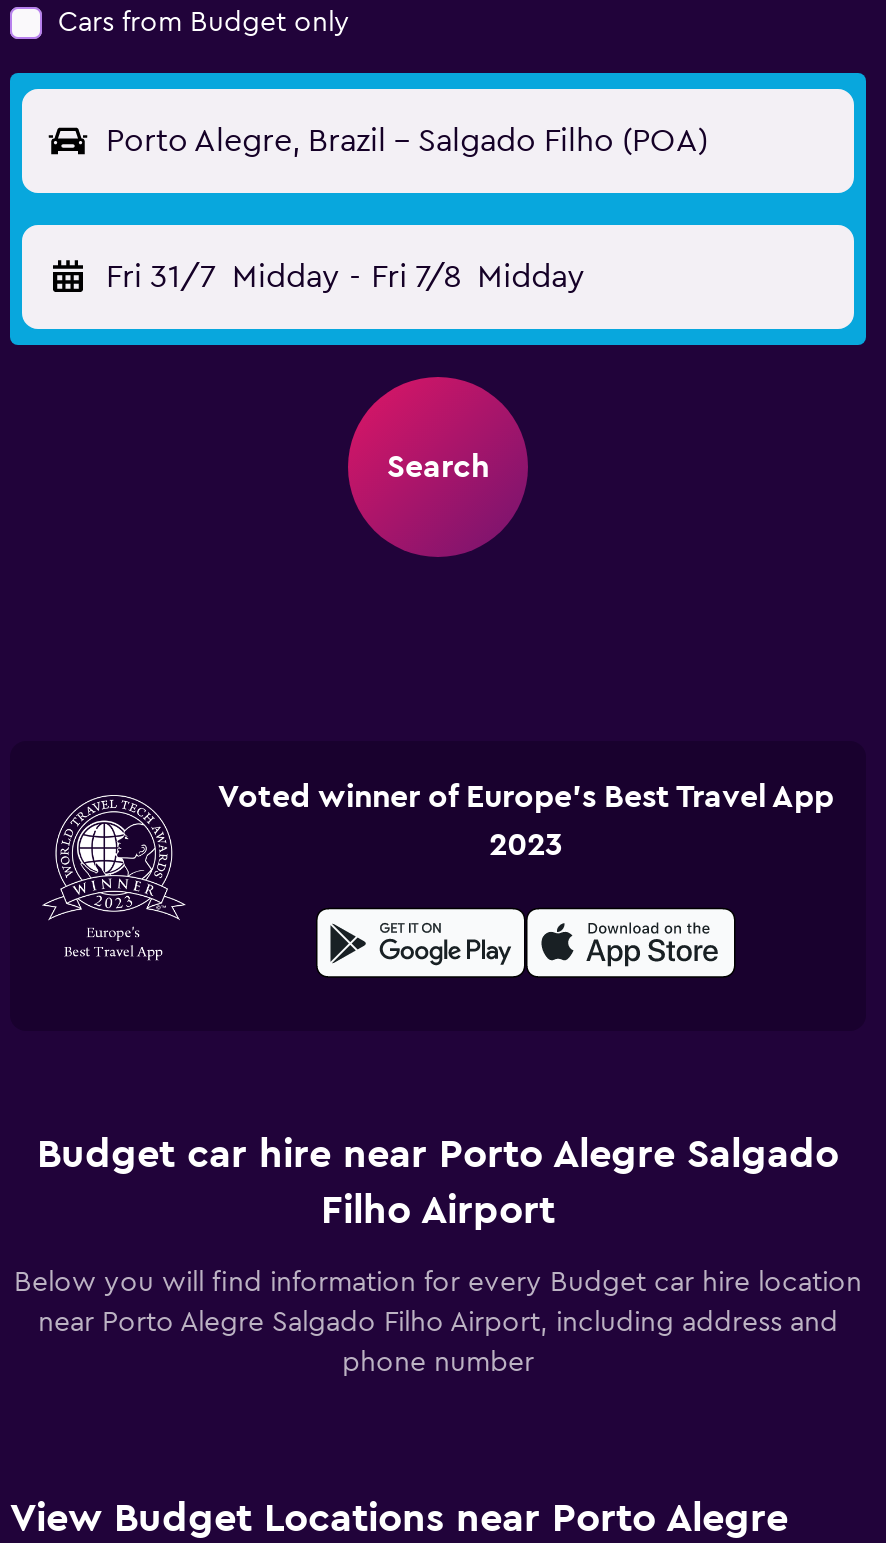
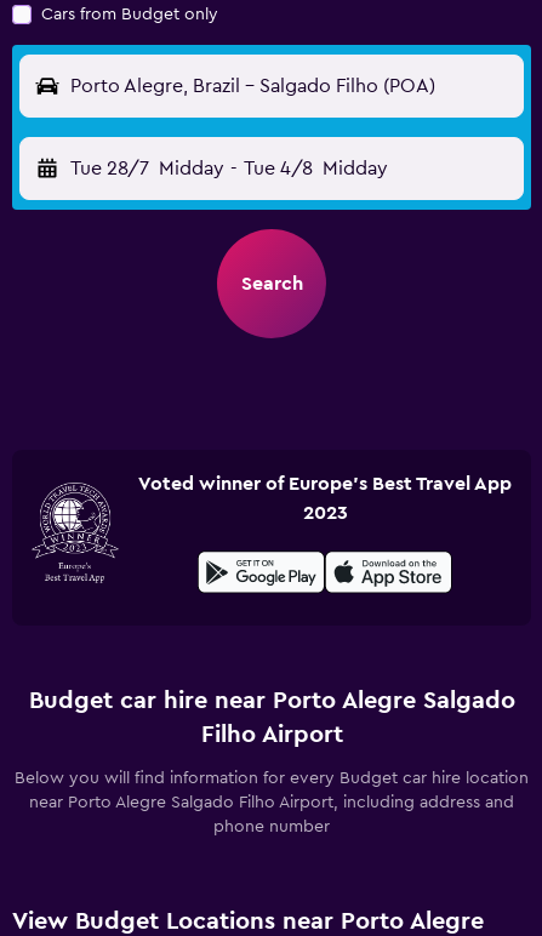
- Fri 31/7 Midday - Fri 7/8 Midday
+ Tue 28/7 Midday - Tue 4/8 Midday
